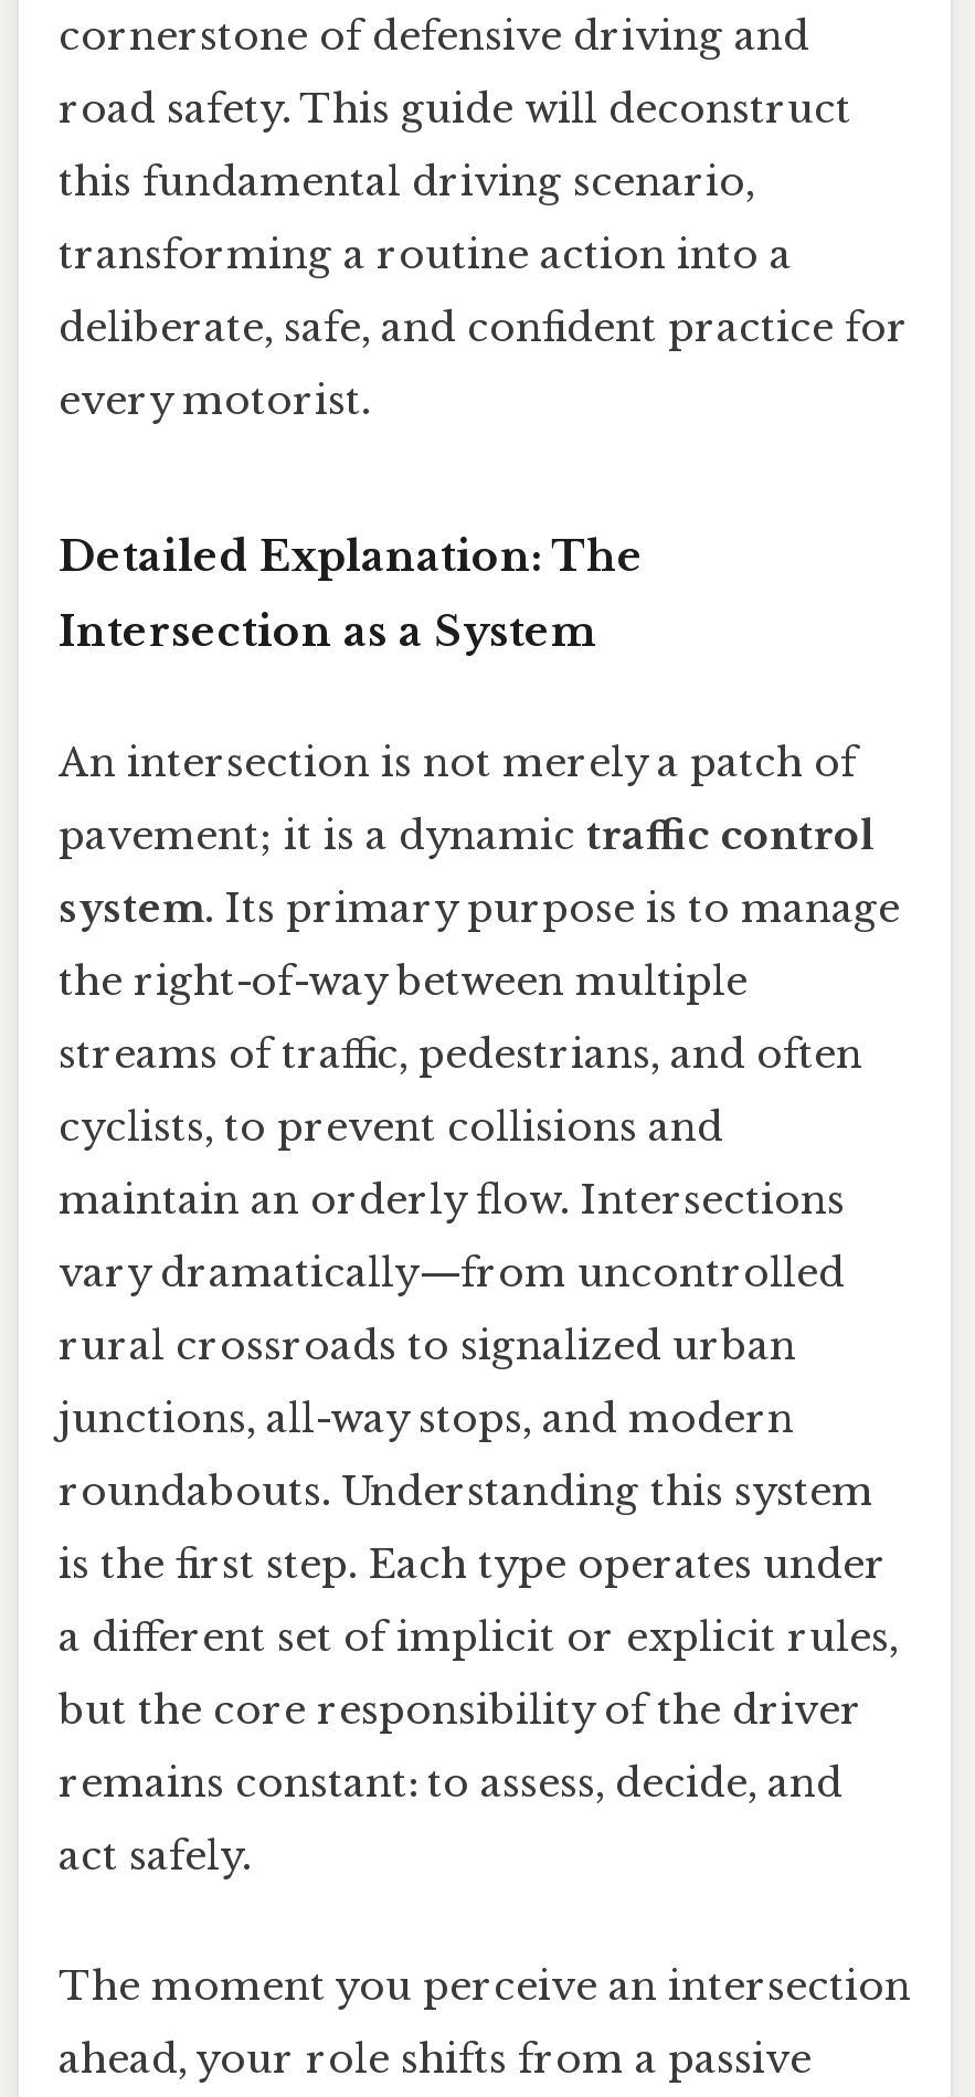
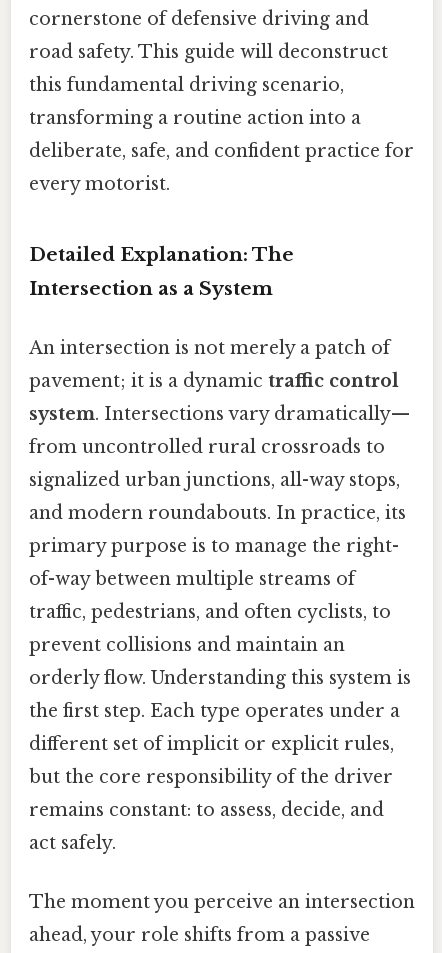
- system. Its primary purpose is to manage
+ system. Intersections vary dramatically—

- the right-of-way between multiple
+ from uncontrolled rural crossroads to

- streams of traffic, pedestrians, and often
+ signalized urban junctions, all-way stops,

- cyclists, to prevent collisions and
+ and modern roundabouts. In practice, its

- maintain an orderly flow. Intersections
+ primary purpose is to manage the right-

- vary dramatically—from uncontrolled
+ of-way between multiple streams of

- rural crossroads to signalized urban
+ traffic, pedestrians, and often cyclists, to

- junctions, all-way stops, and modern
+ prevent collisions and maintain an

- roundabouts. Understanding this system
+ orderly flow. Understanding this system is

- is the first step. Each type operates under
+ the first step. Each type operates under a

- a different set of implicit or explicit rules,
+ different set of implicit or explicit rules,
